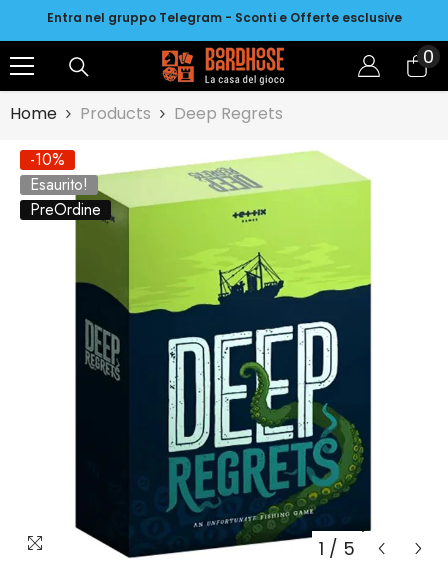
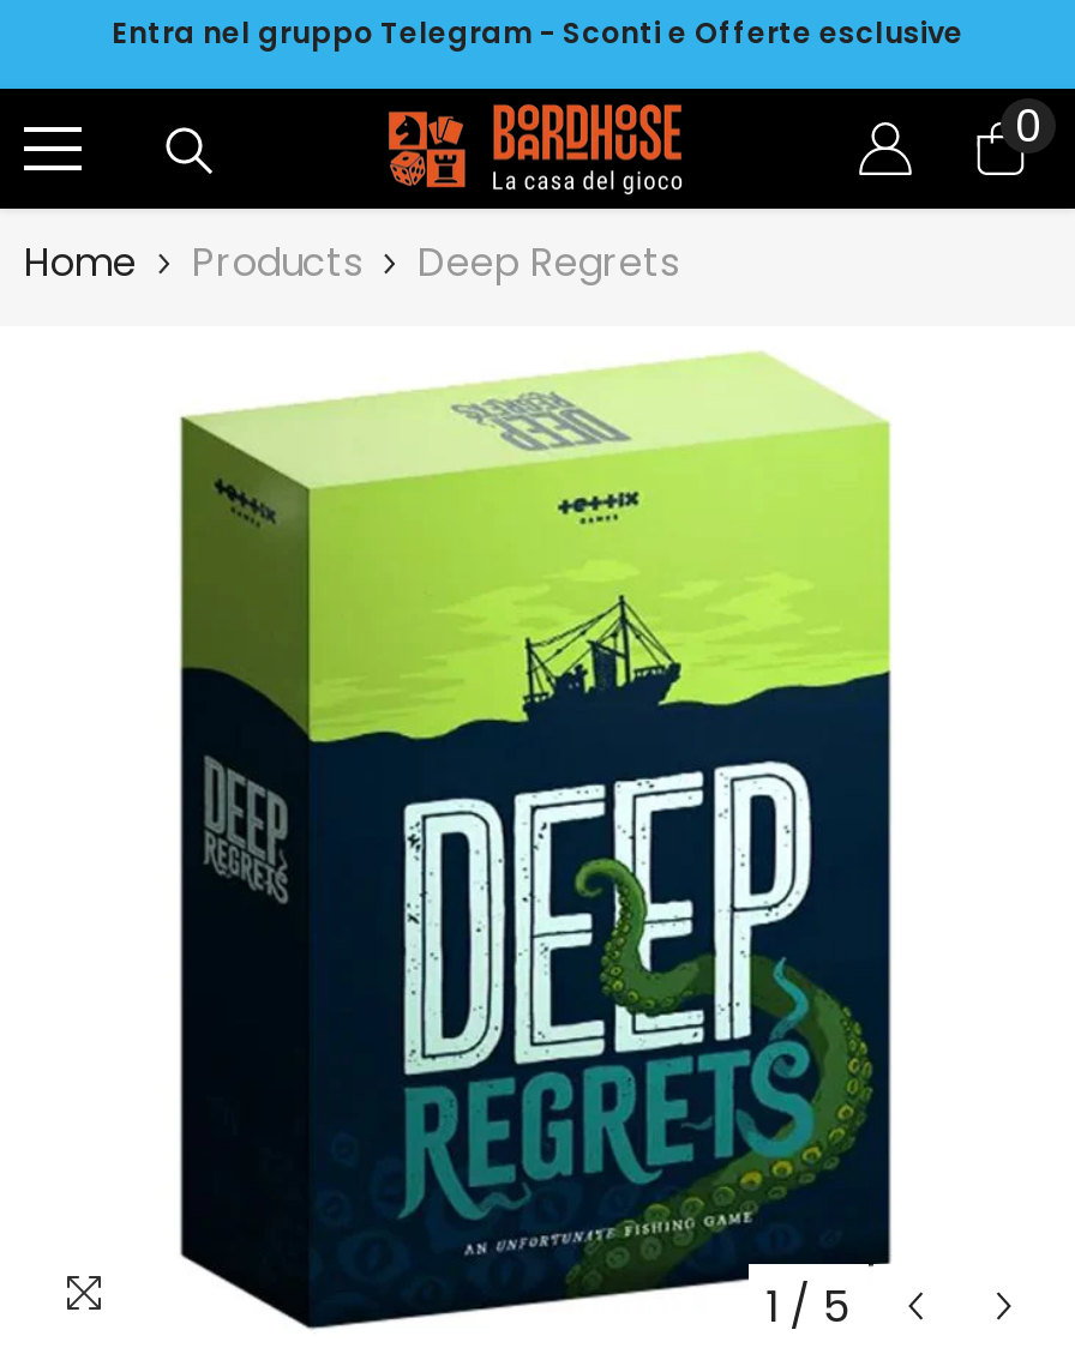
- -10%
- Esaurito!
- PreOrdine
